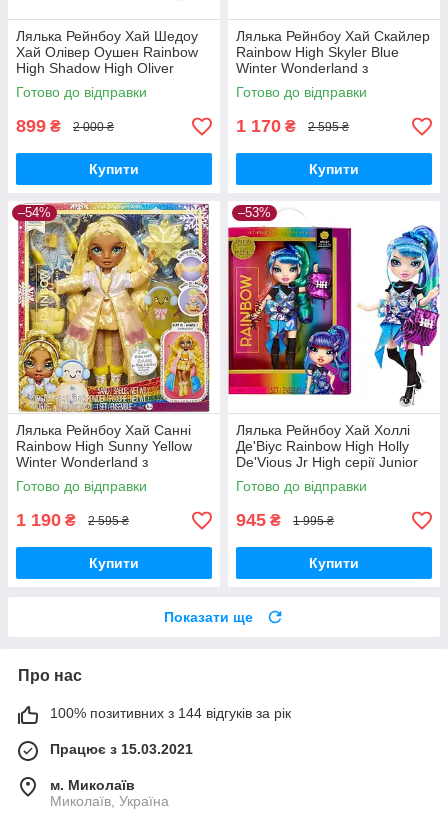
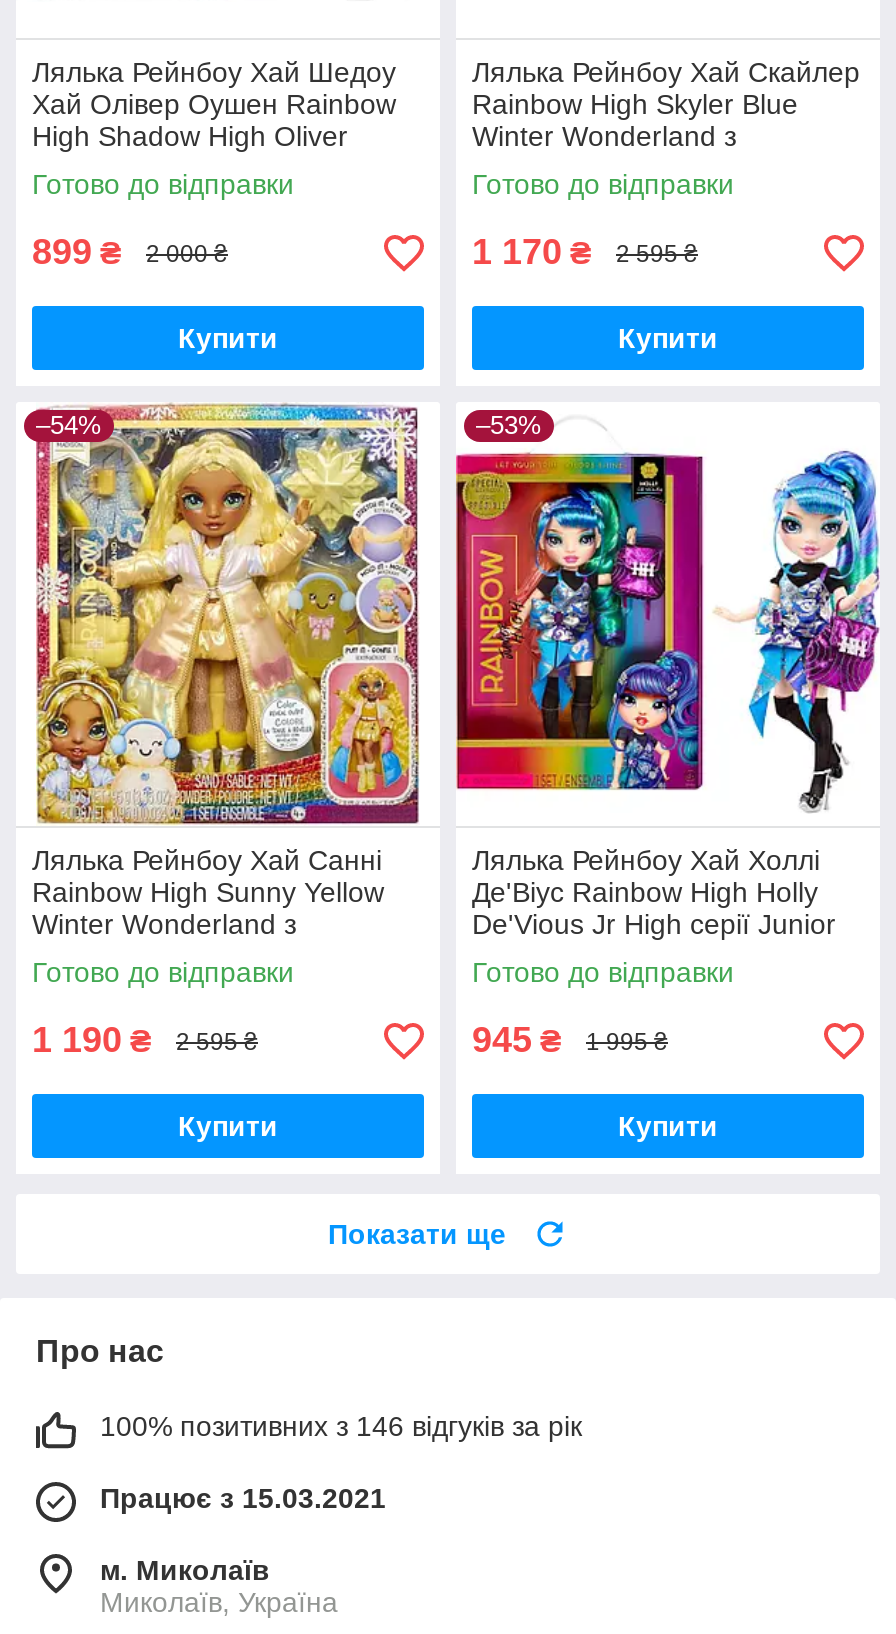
- 100% позитивних з 144 відгуків за рік
+ 100% позитивних з 146 відгуків за рік
